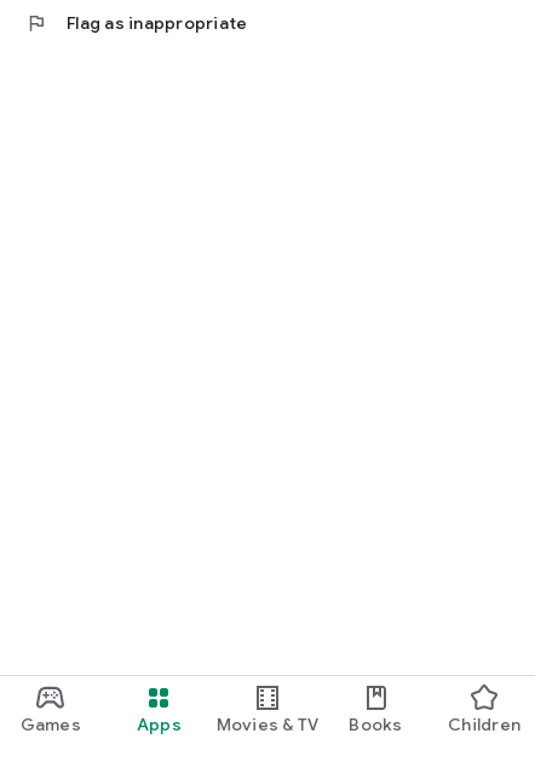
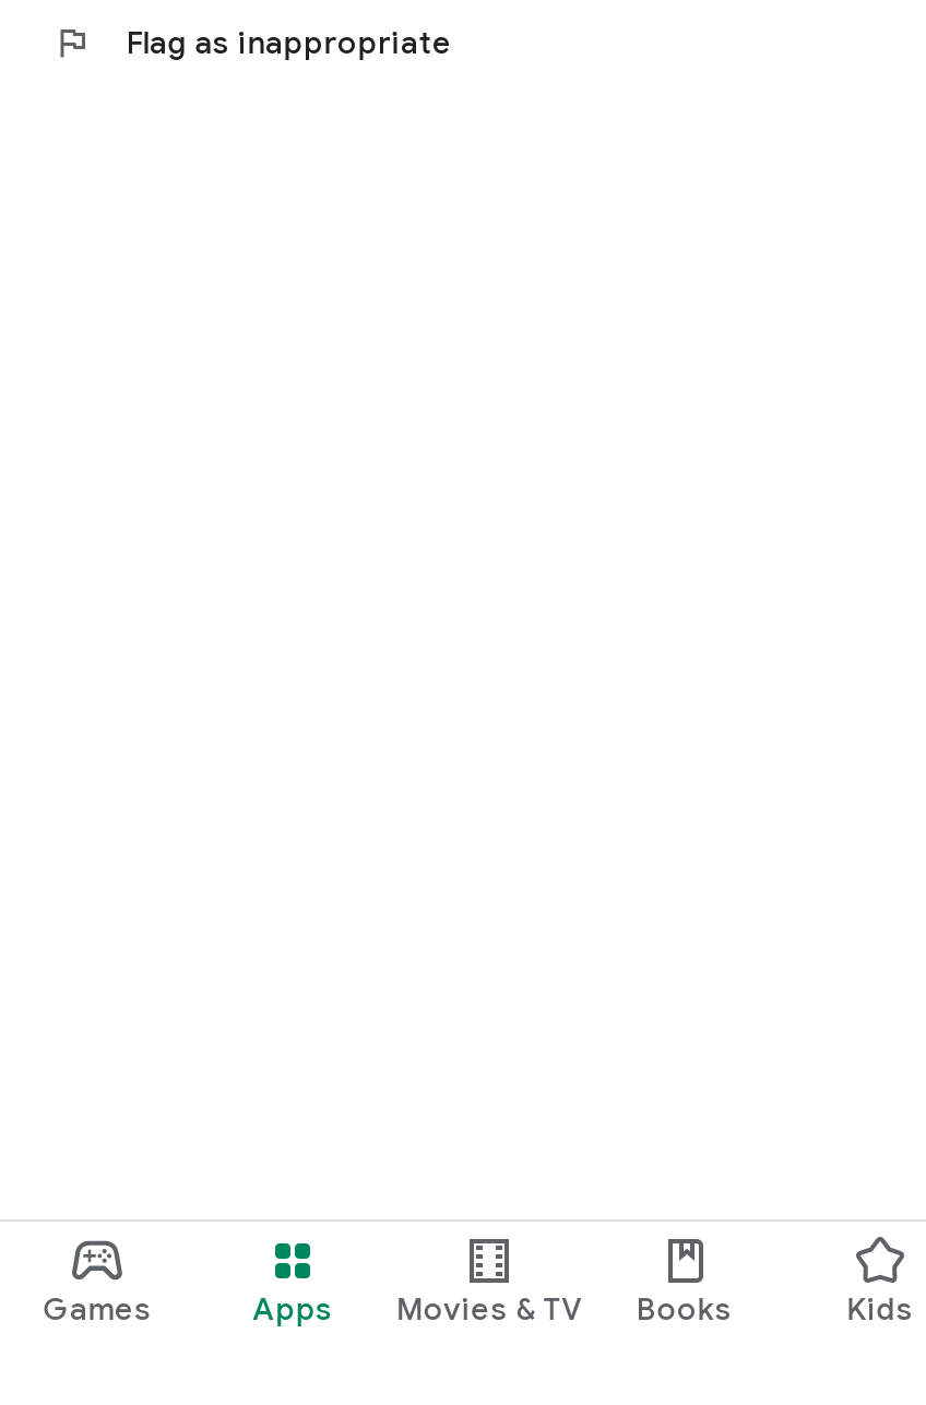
- Children
+ Kids
